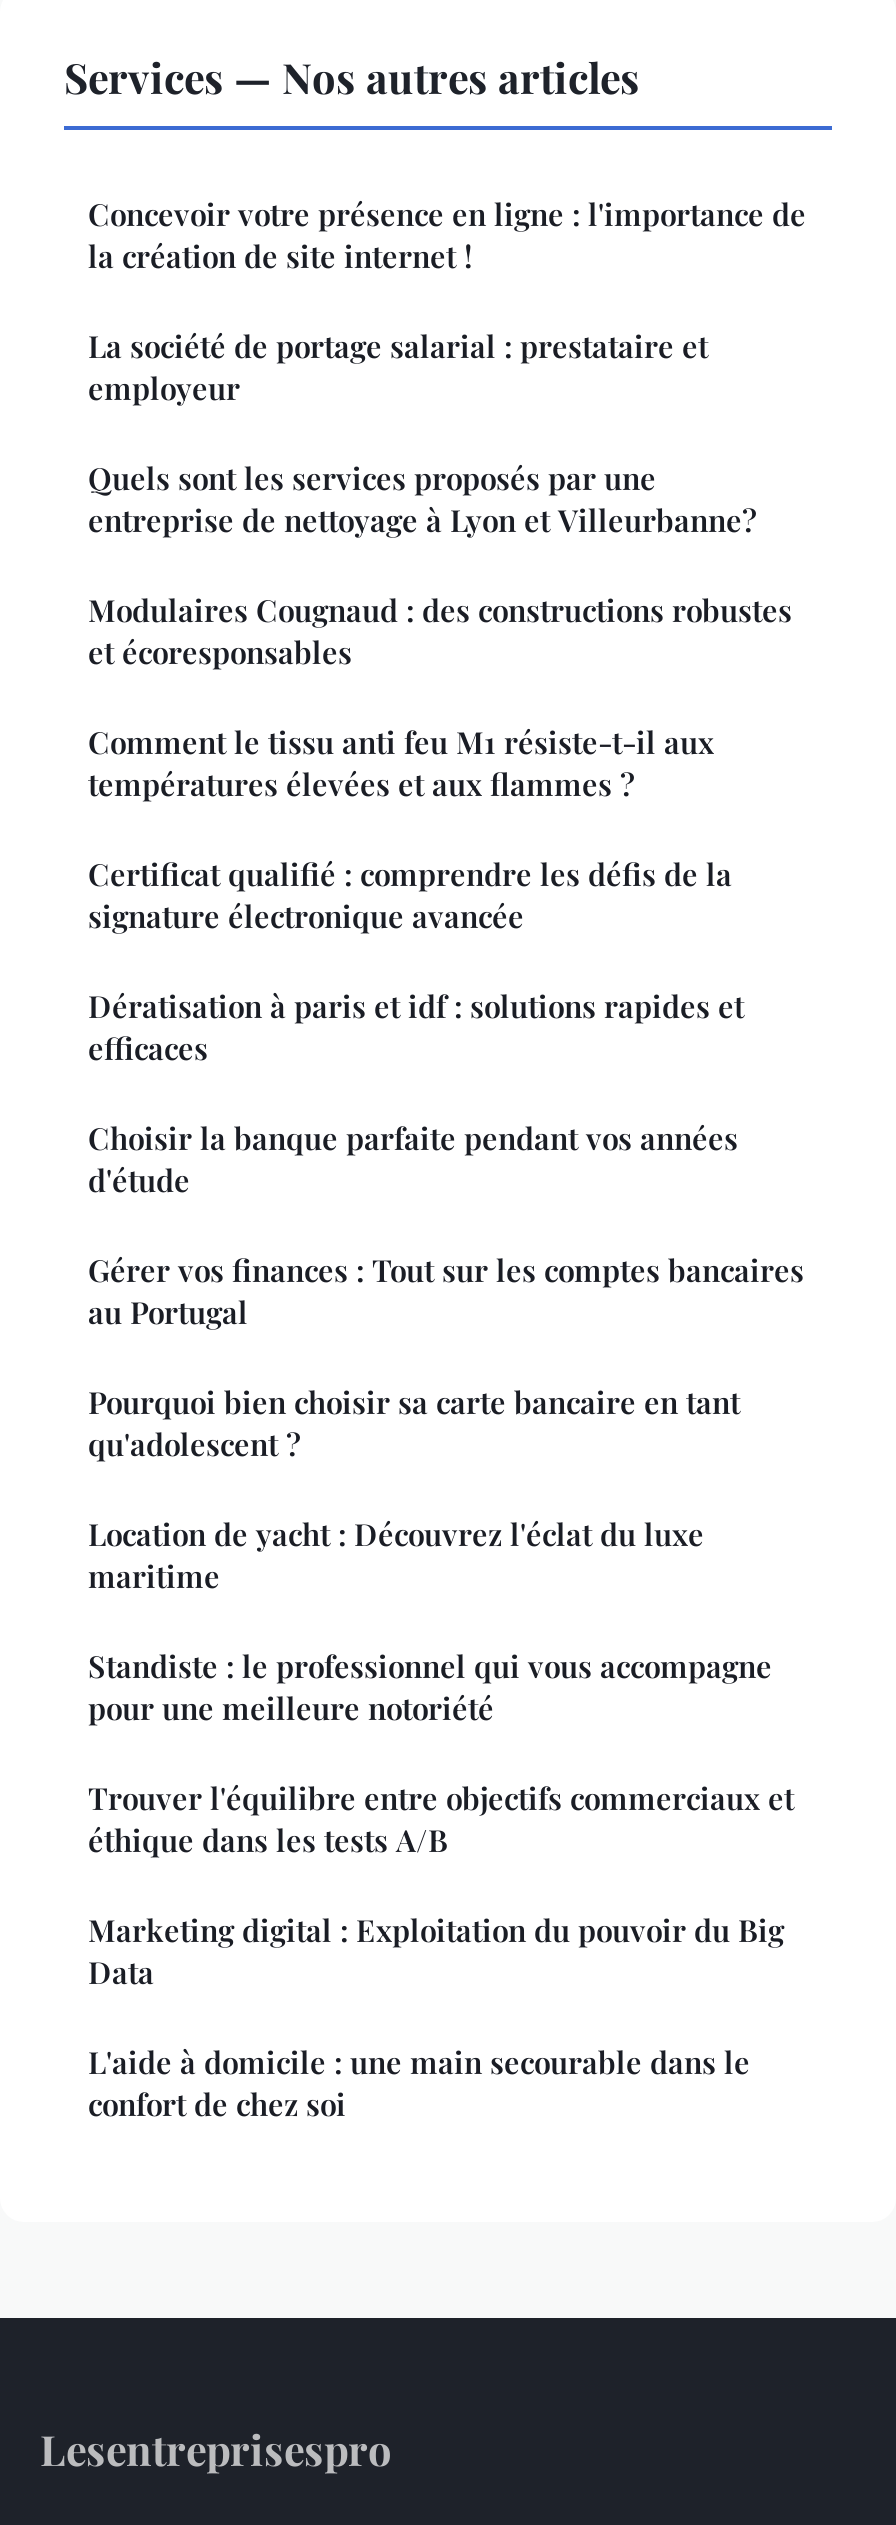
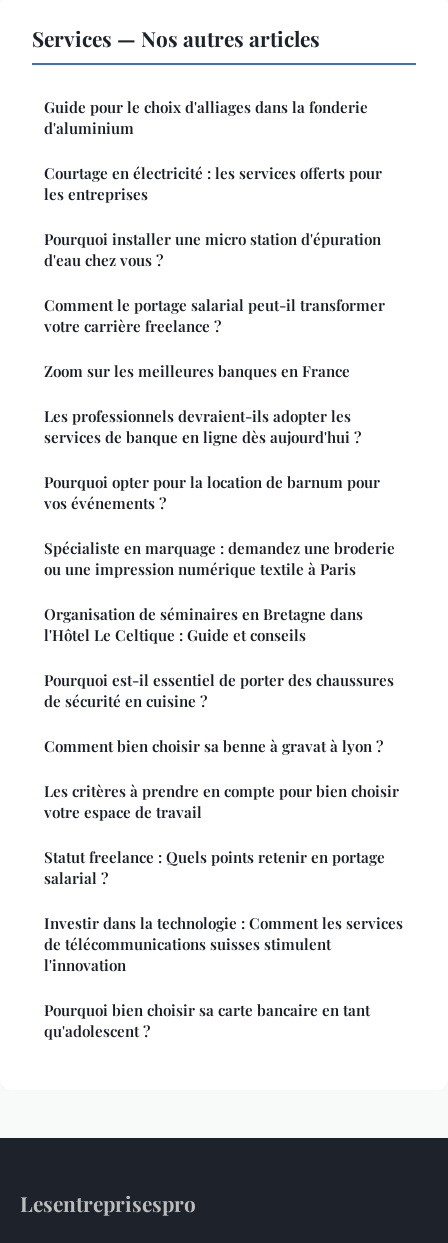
- Concevoir votre présence en ligne : l'importance de
- la création de site internet !
- La société de portage salarial : prestataire et
- employeur
- Quels sont les services proposés par une
- entreprise de nettoyage à Lyon et Villeurbanne?
- Modulaires Cougnaud : des constructions robustes
- et écoresponsables
- Comment le tissu anti feu M1 résiste-t-il aux
- températures élevées et aux flammes ?
- Certificat qualifié : comprendre les défis de la
- signature électronique avancée
- Dératisation à paris et idf : solutions rapides et
- efficaces
- Choisir la banque parfaite pendant vos années
- d'étude
- Gérer vos finances : Tout sur les comptes bancaires
- au Portugal
+ Guide pour le choix d'alliages dans la fonderie
+ d'aluminium
+ Courtage en électricité : les services offerts pour
+ les entreprises
+ Pourquoi installer une micro station d'épuration
+ d'eau chez vous ?
+ Comment le portage salarial peut-il transformer
+ votre carrière freelance ?
+ Zoom sur les meilleures banques en France
+ Les professionnels devraient-ils adopter les
+ services de banque en ligne dès aujourd'hui ?
+ Pourquoi opter pour la location de barnum pour
+ vos événements ?
+ Spécialiste en marquage : demandez une broderie
+ ou une impression numérique textile à Paris
+ Organisation de séminaires en Bretagne dans
+ l'Hôtel Le Celtique : Guide et conseils
+ Pourquoi est-il essentiel de porter des chaussures
+ de sécurité en cuisine ?
+ Comment bien choisir sa benne à gravat à lyon ?
+ Les critères à prendre en compte pour bien choisir
+ votre espace de travail
+ Statut freelance : Quels points retenir en portage
+ salarial ?
+ Investir dans la technologie : Comment les services
+ de télécommunications suisses stimulent
+ l'innovation

moved down: Pourquoi bien choisir sa carte bancaire en tant | qu'adolescent ?

- Location de yacht : Découvrez l'éclat du luxe
- maritime
- Standiste : le professionnel qui vous accompagne
- pour une meilleure notoriété
- Trouver l'équilibre entre objectifs commerciaux et
- éthique dans les tests A/B
- Marketing digital : Exploitation du pouvoir du Big
- Data
- L'aide à domicile : une main secourable dans le
- confort de chez soi
